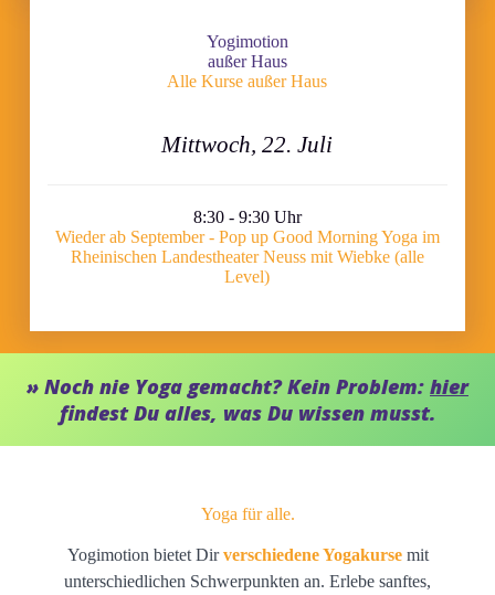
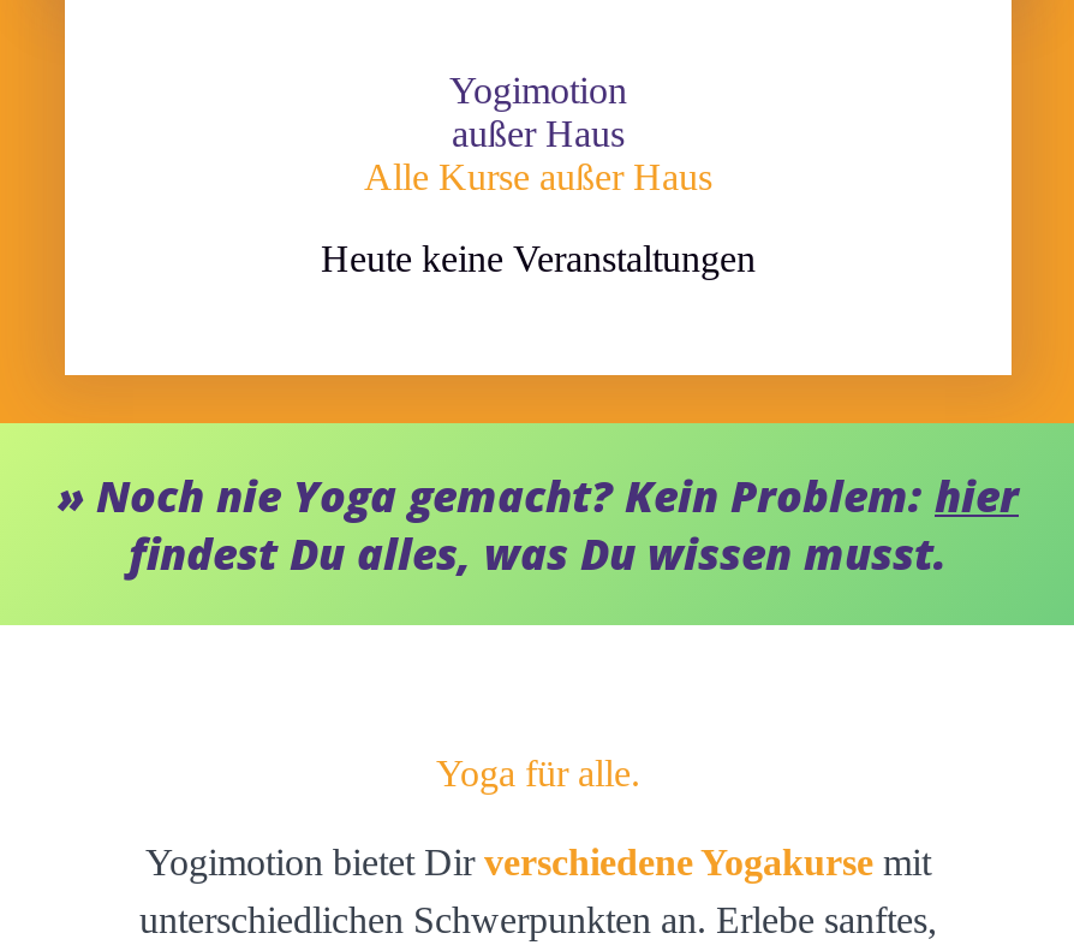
- Mittwoch, 22. Juli
- 8:30 - 9:30 Uhr
- Wieder ab September - Pop up Good Morning Yoga im
- Rheinischen Landestheater Neuss mit Wiebke (alle
- Level)
+ Heute keine Veranstaltungen
